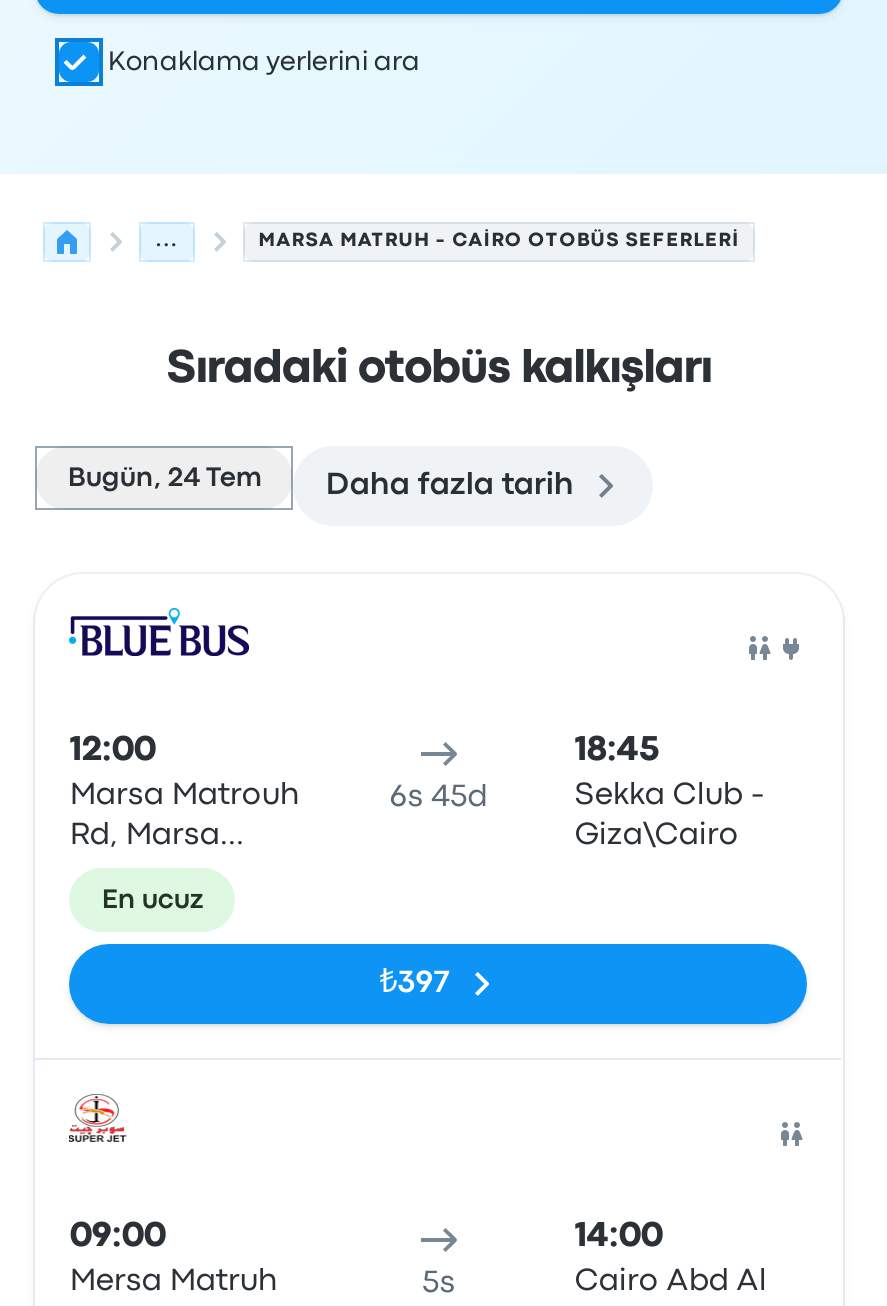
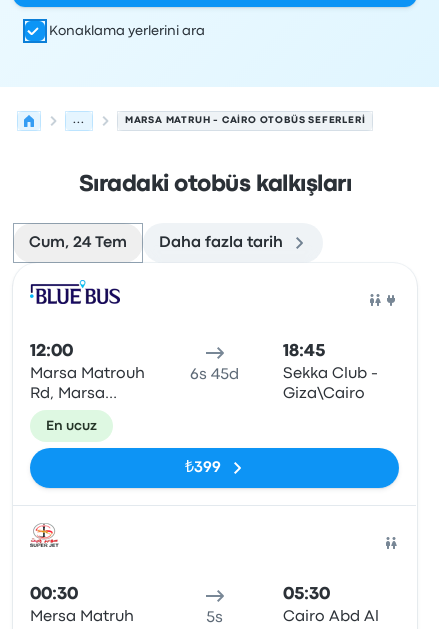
- Bugün, 24 Tem
+ Cum, 24 Tem

- ₺397
+ ₺399

- 09:00
+ 00:30

- 14:00
+ 05:30
